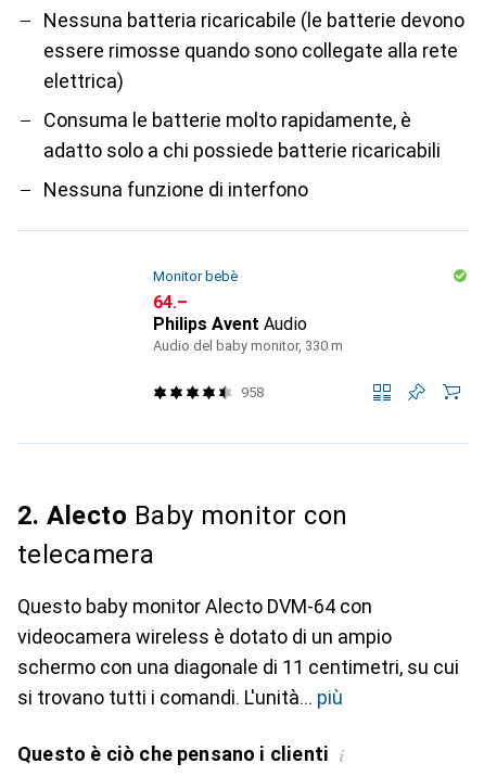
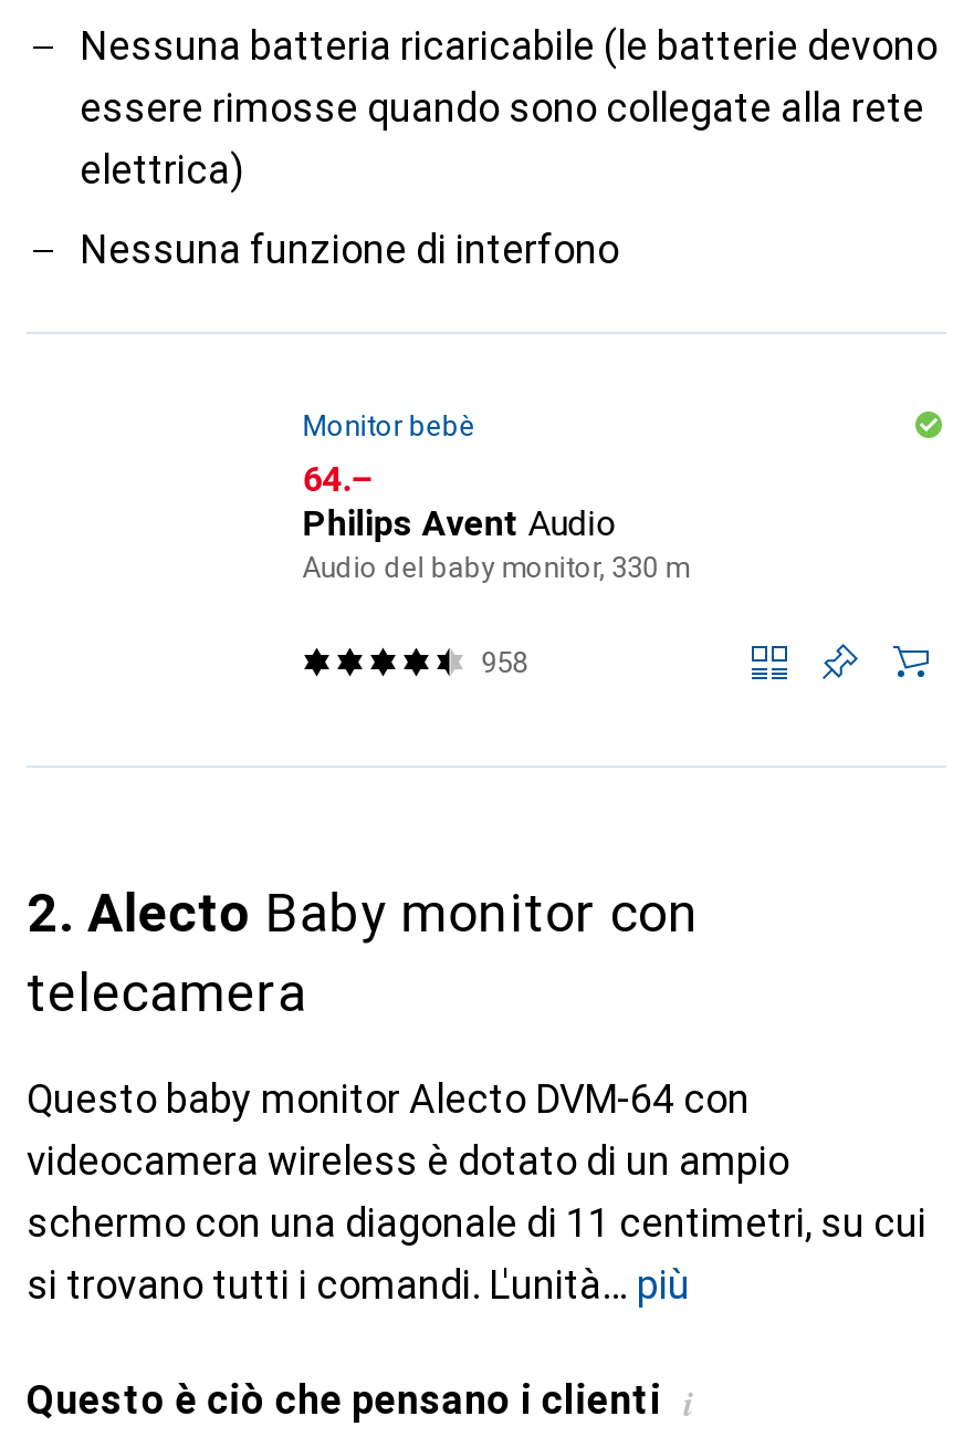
- Consuma le batterie molto rapidamente, è
- adatto solo a chi possiede batterie ricaricabili
